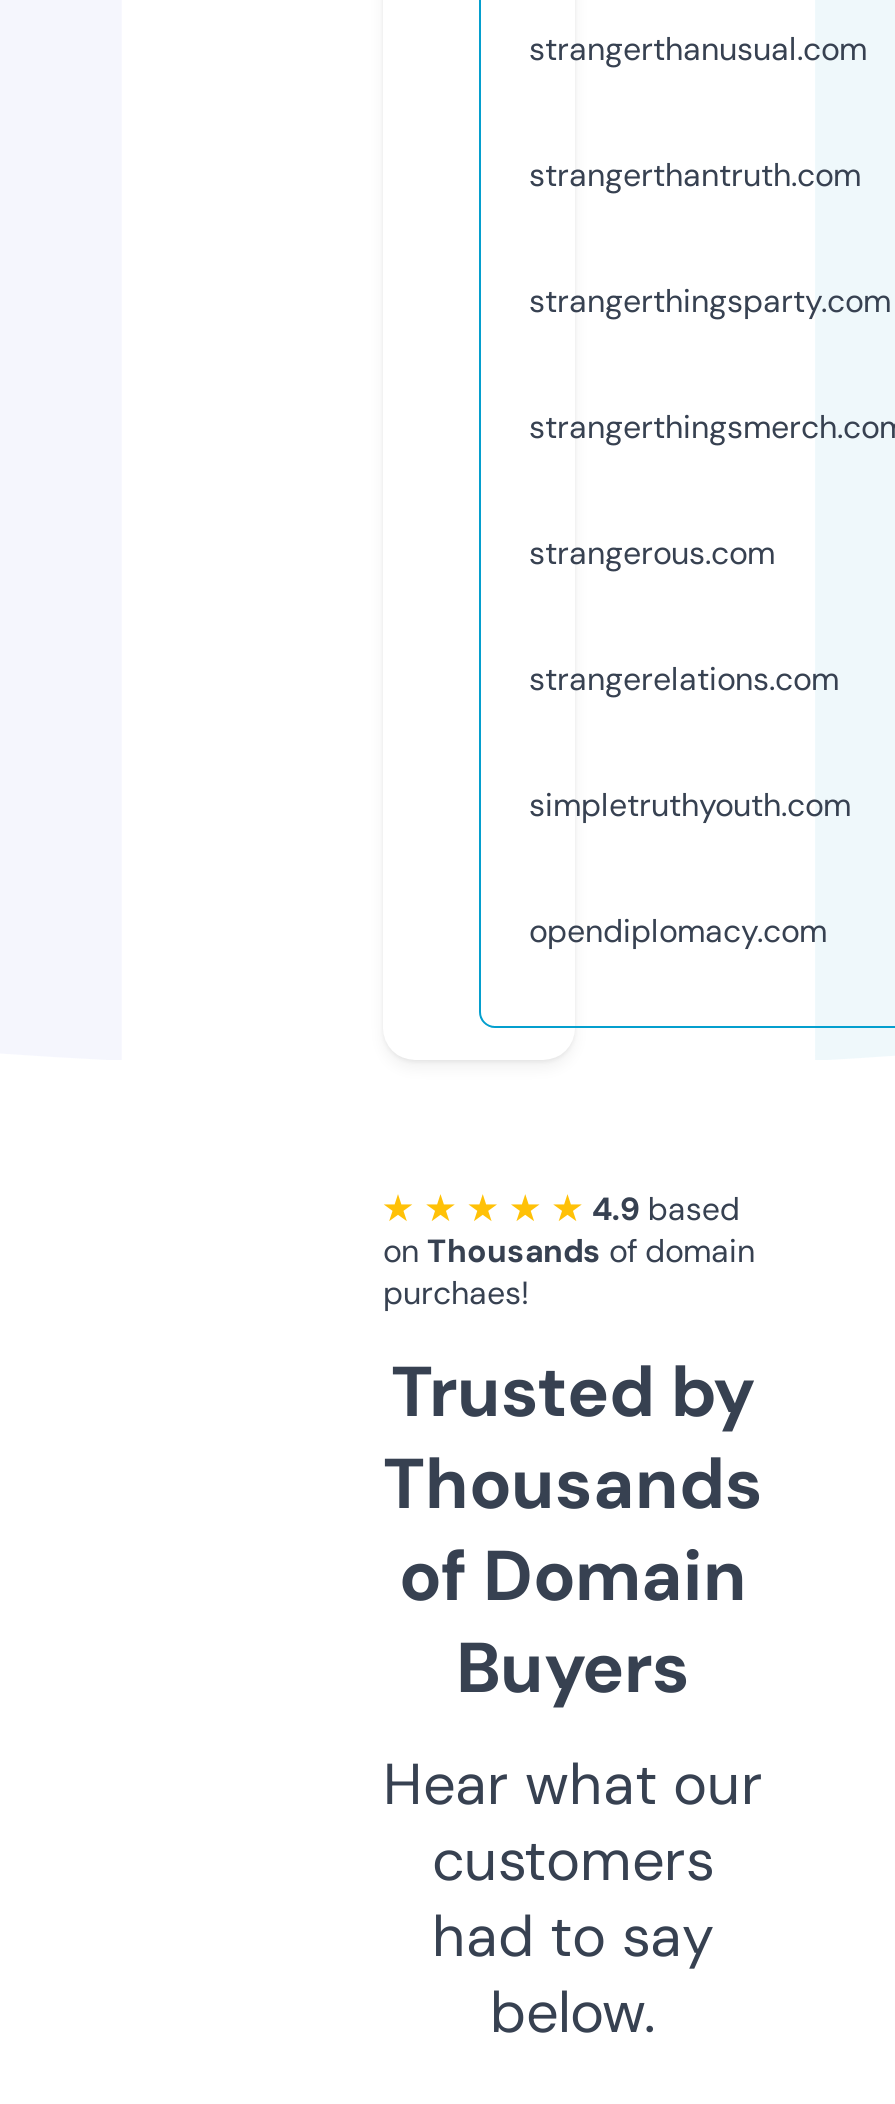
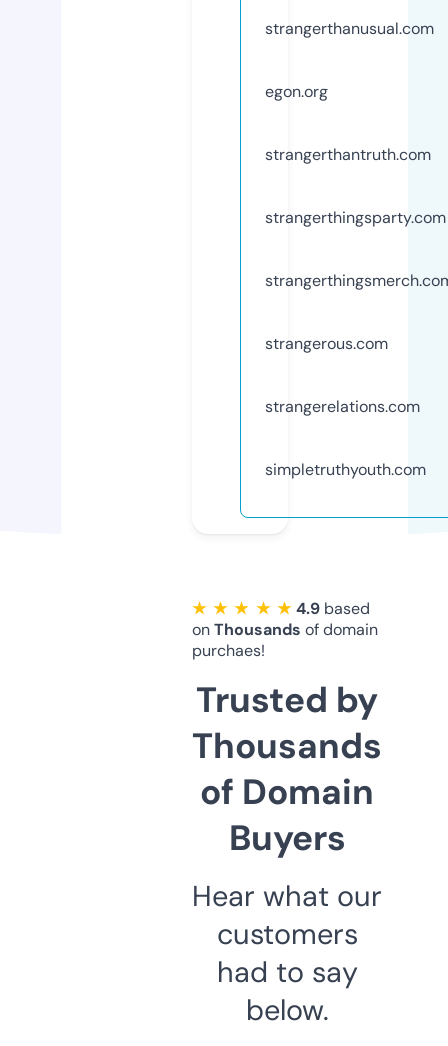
+ egon.org

moved down: strangerthantruth.com | strangerthingsparty.com | strangerous.com | strangerelations.com | simpletruthyouth.com

- opendiplomacy.com
